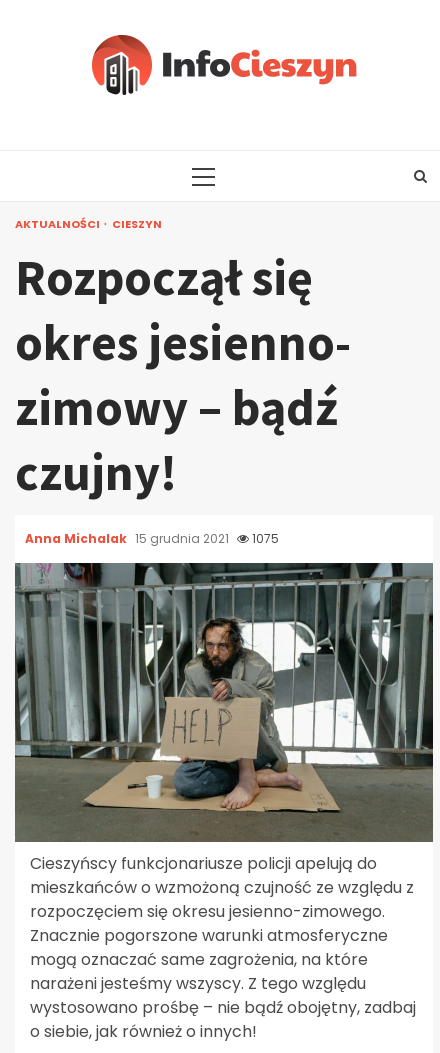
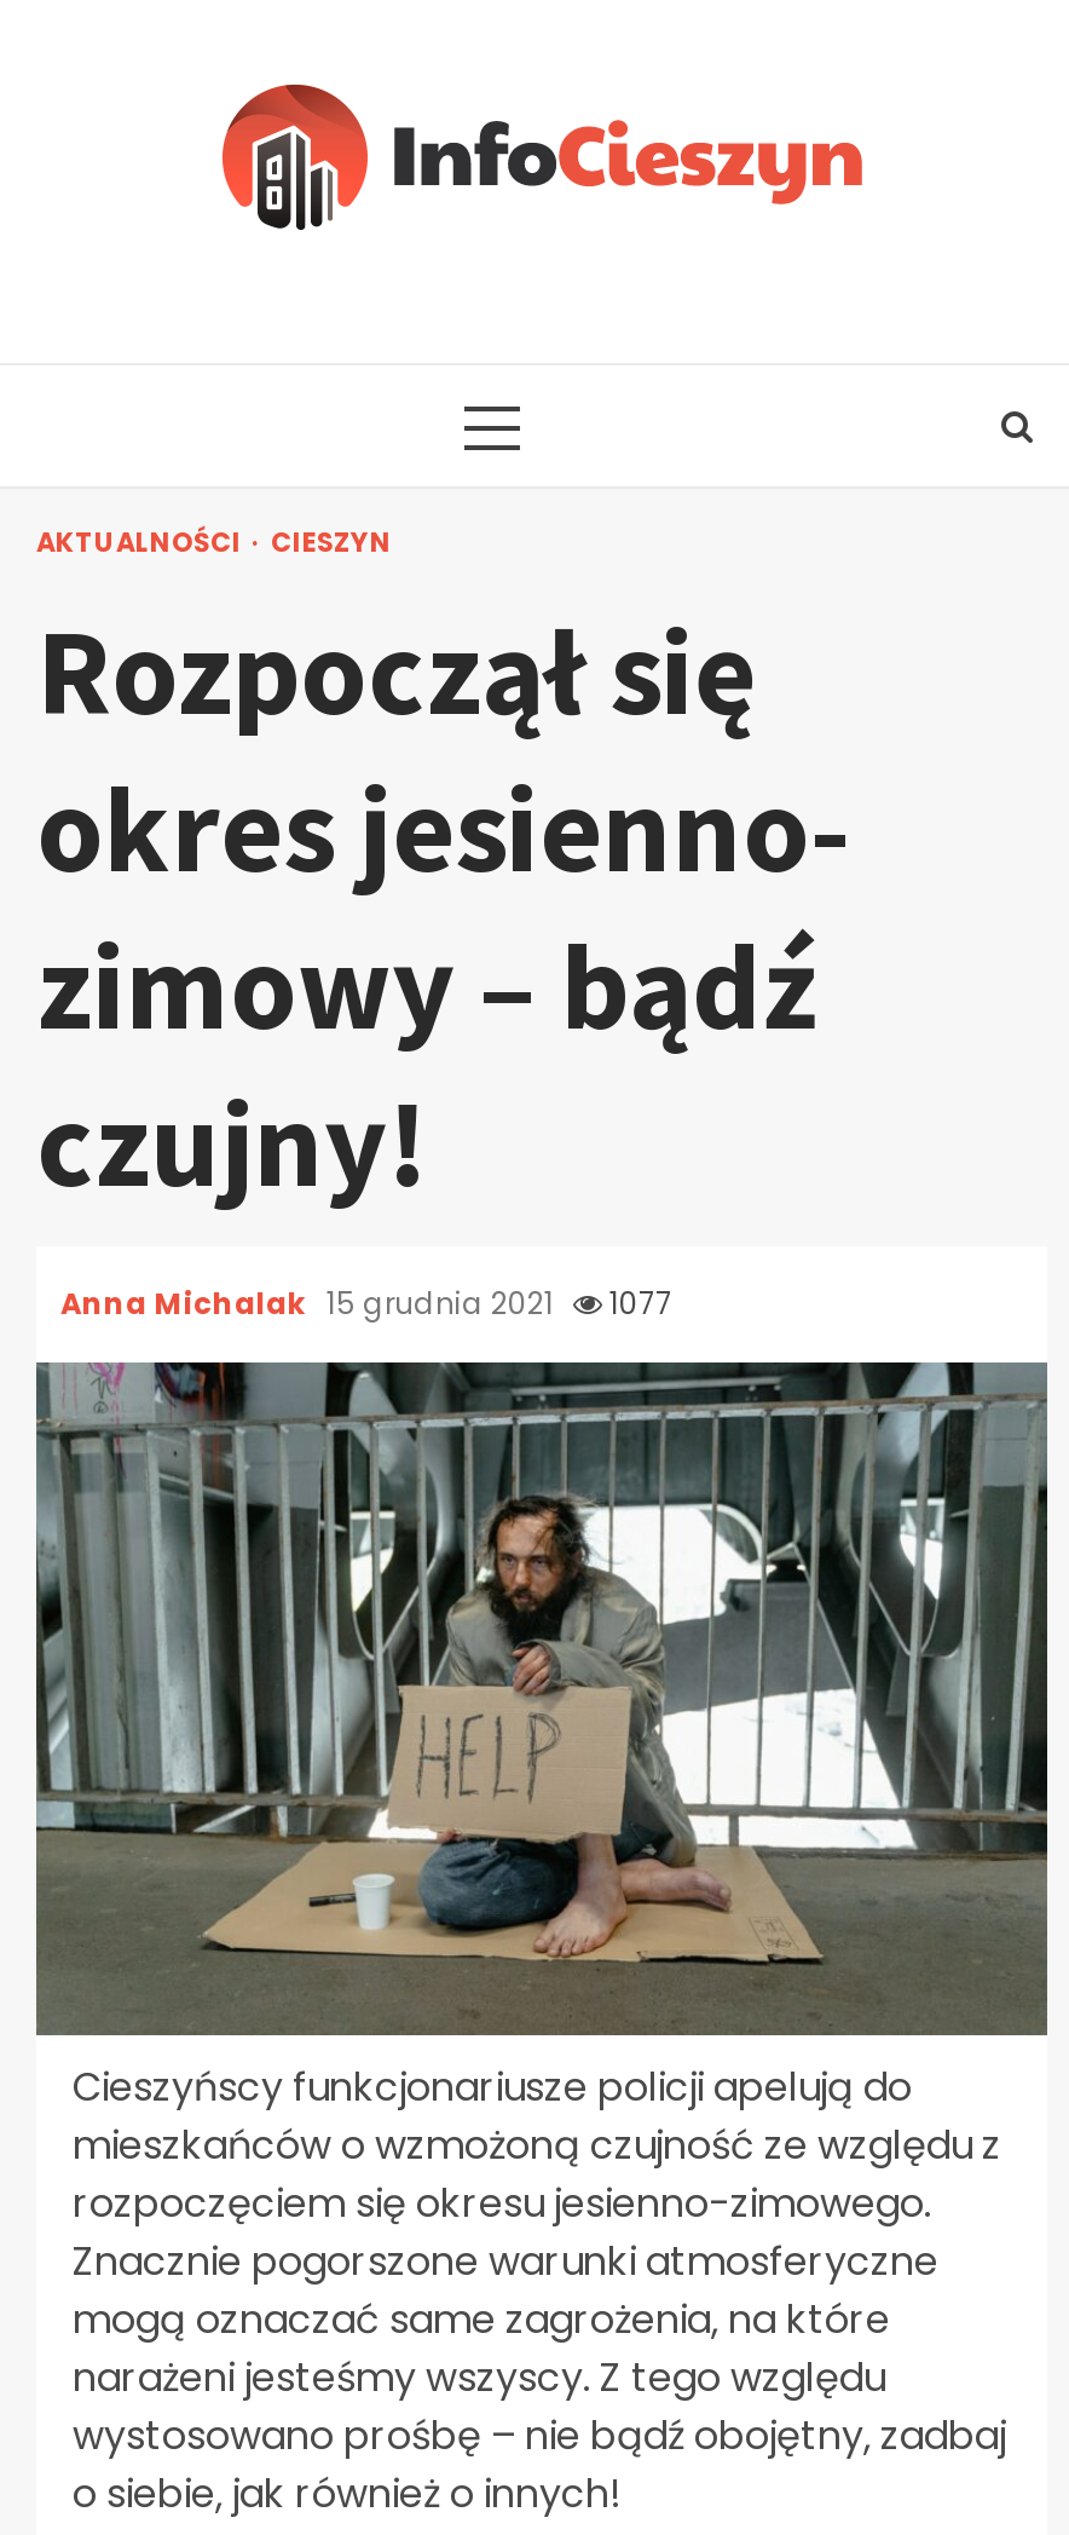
- Anna Michalak 15 grudnia 2021 1075
+ Anna Michalak 15 grudnia 2021 1077
